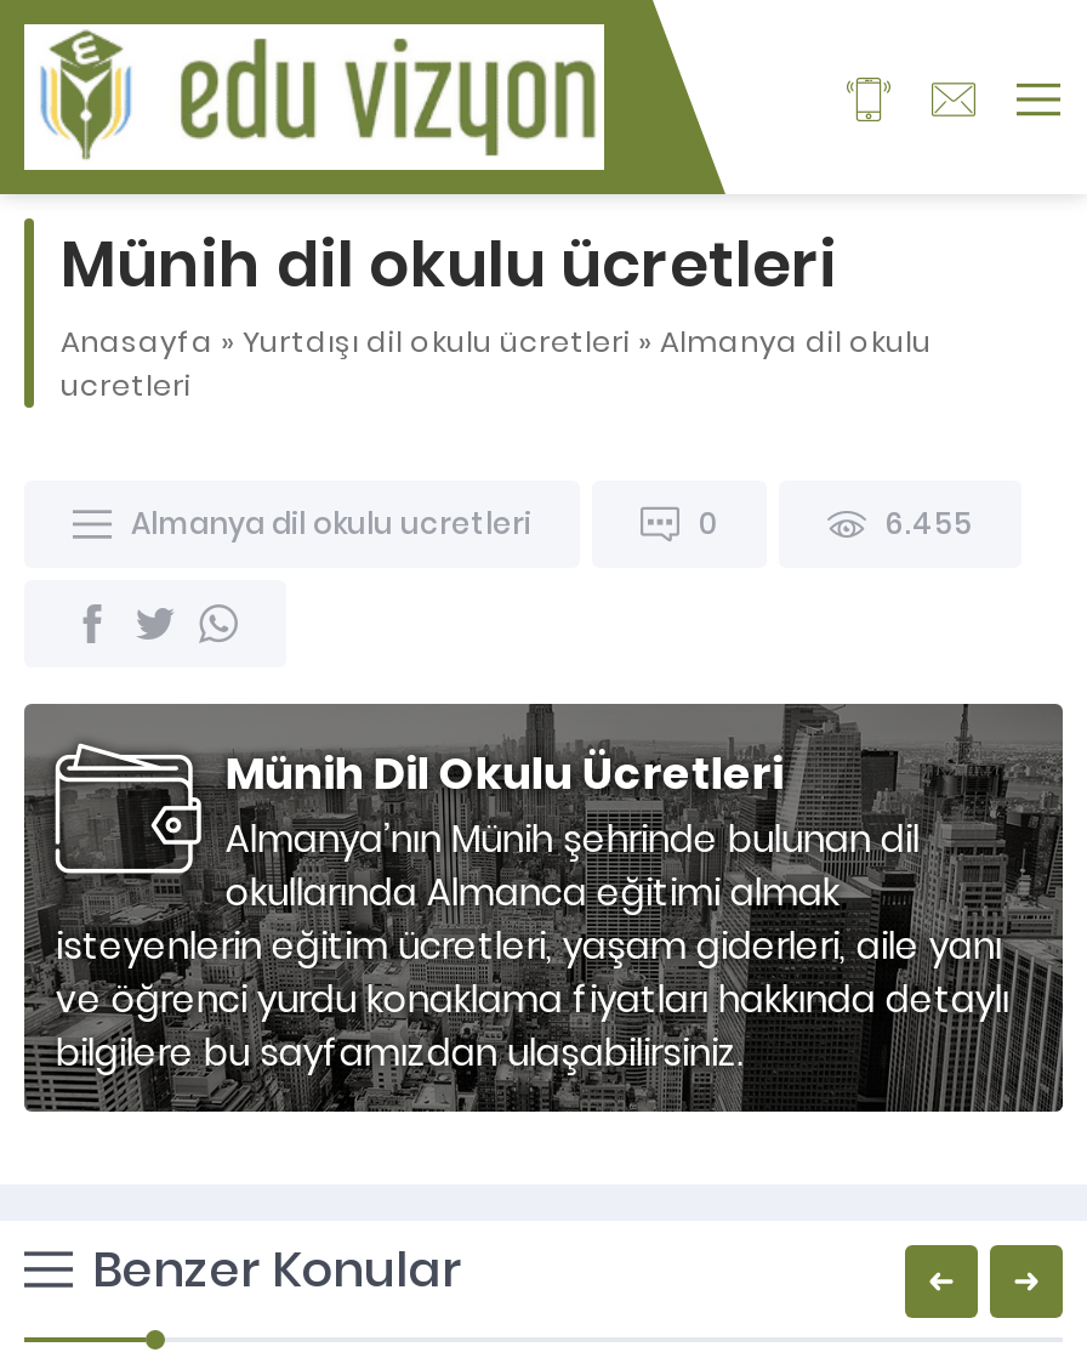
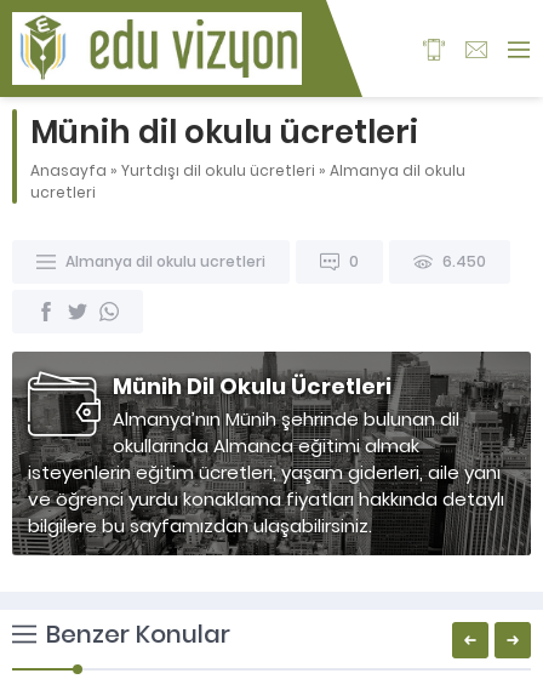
- 6.455
+ 6.450
